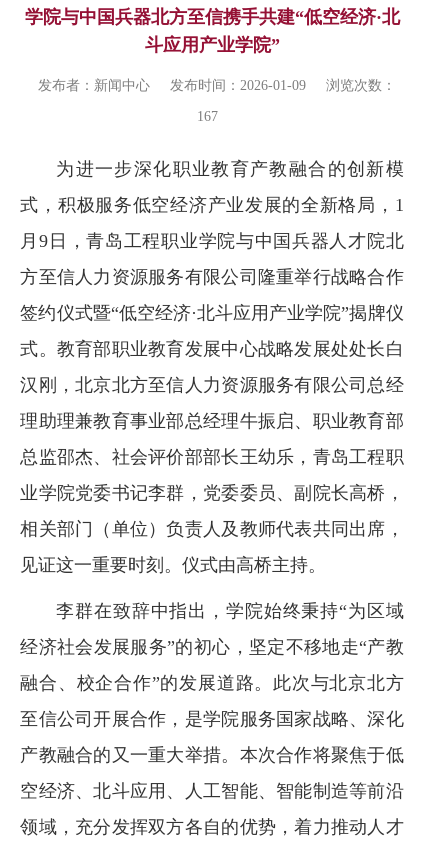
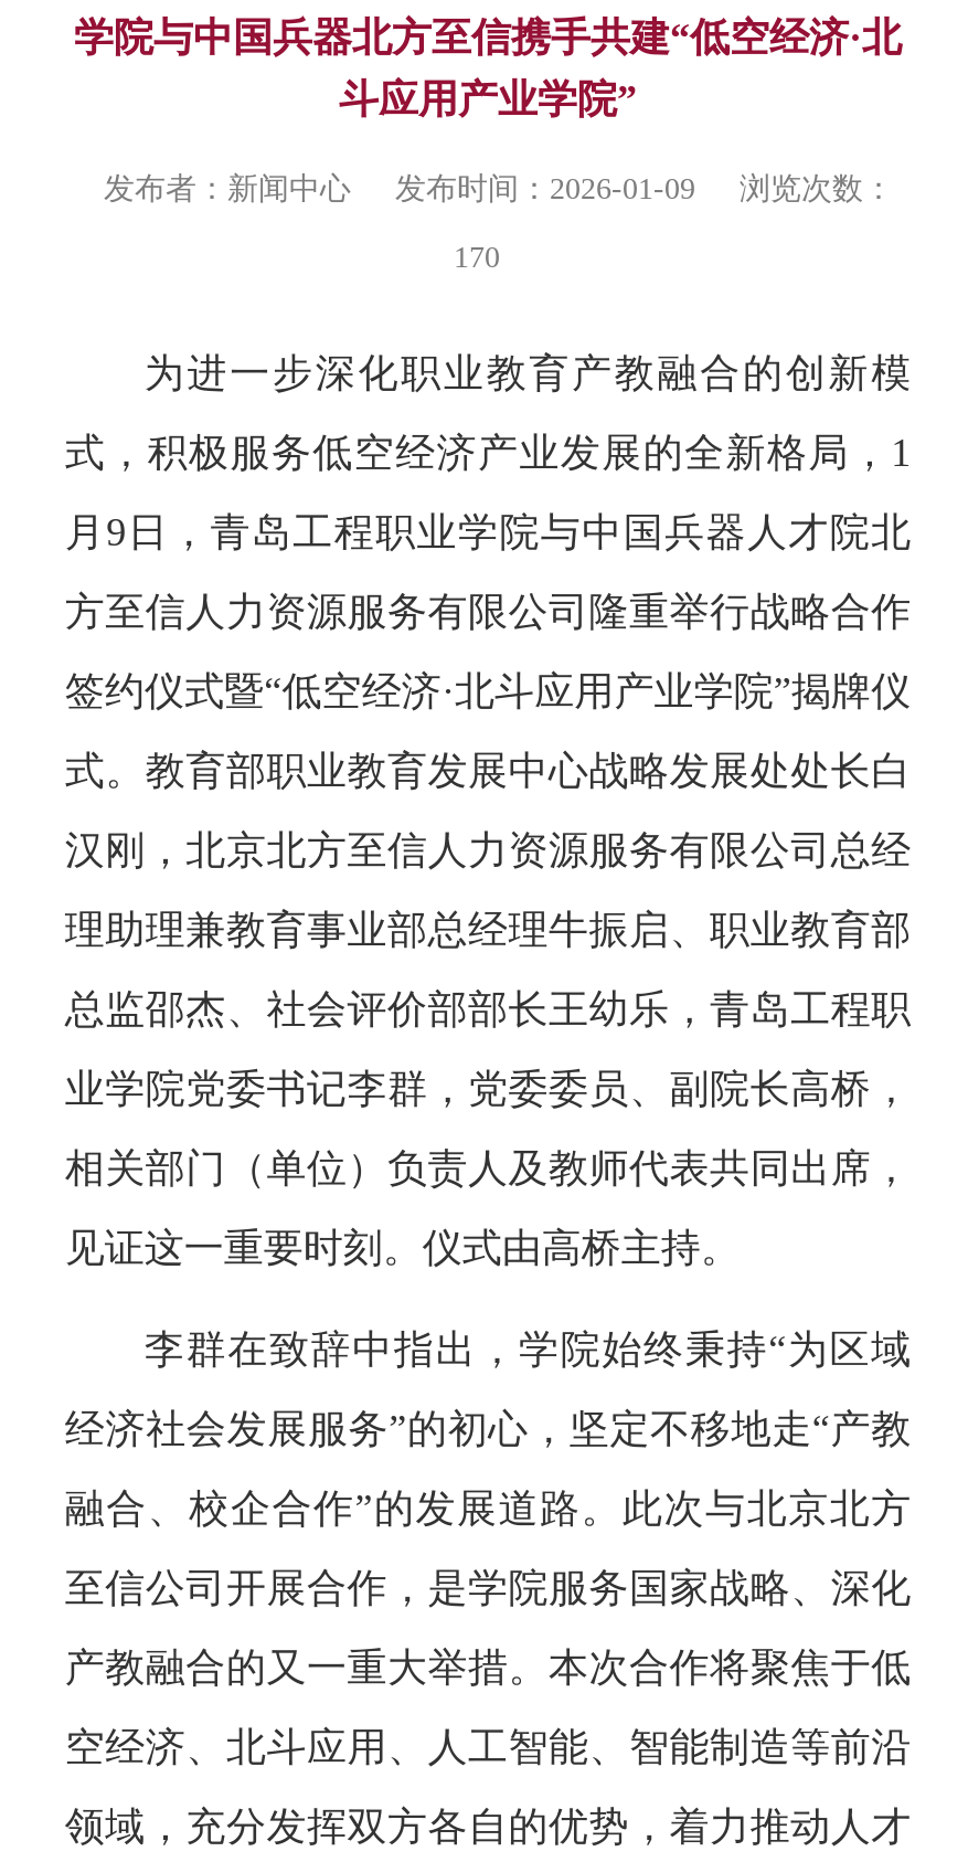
- 167
+ 170
